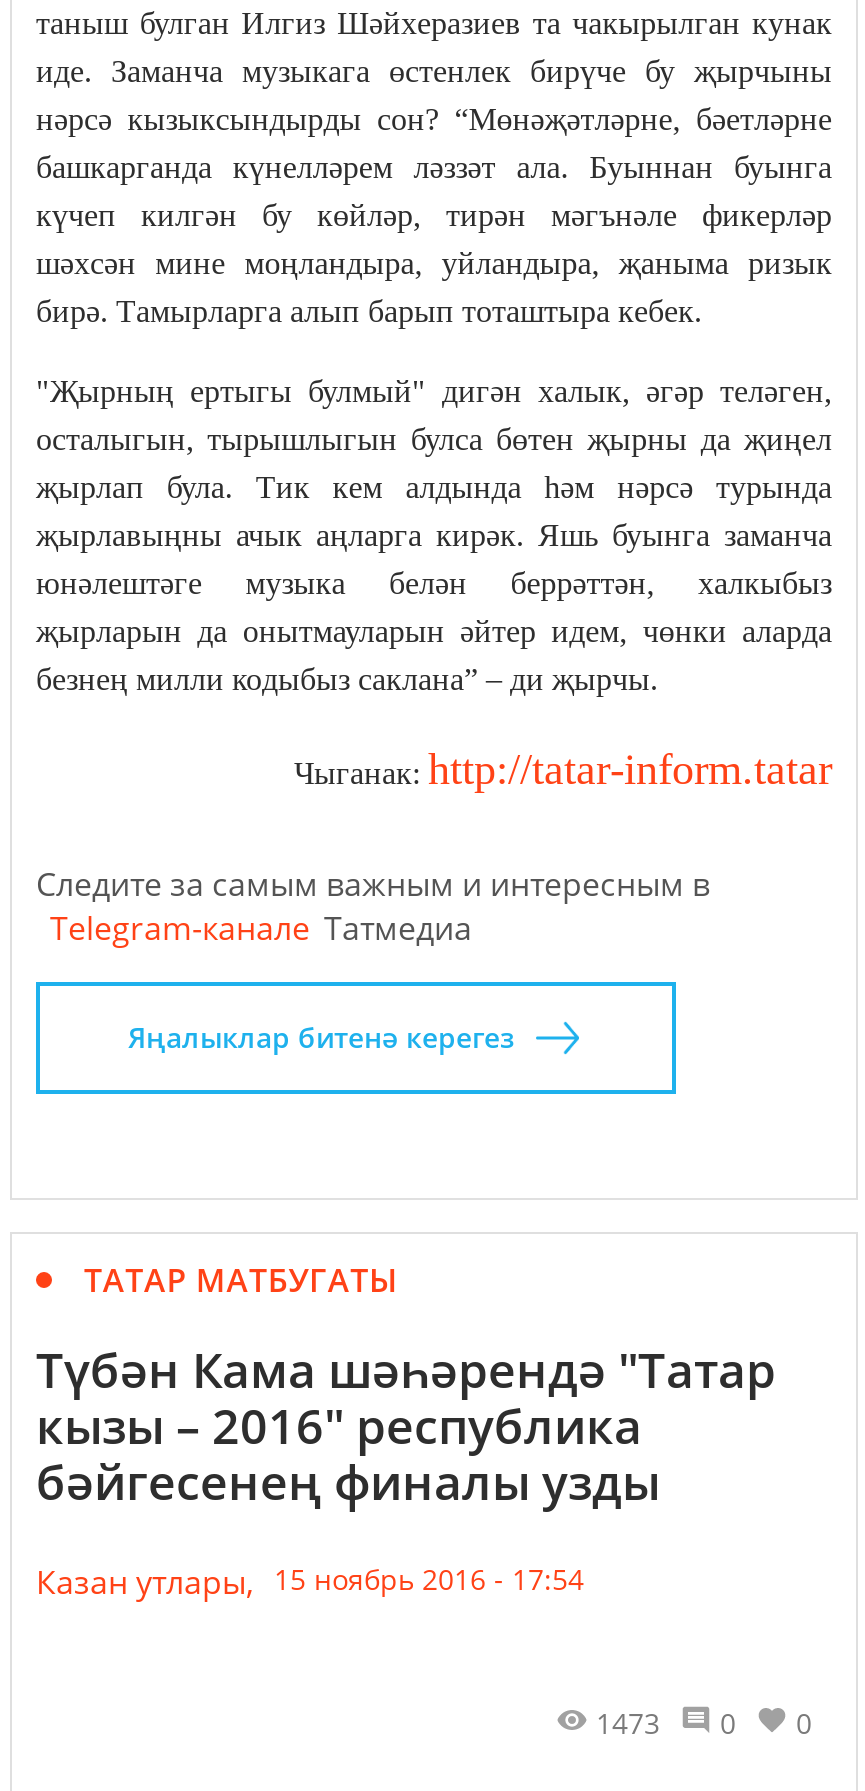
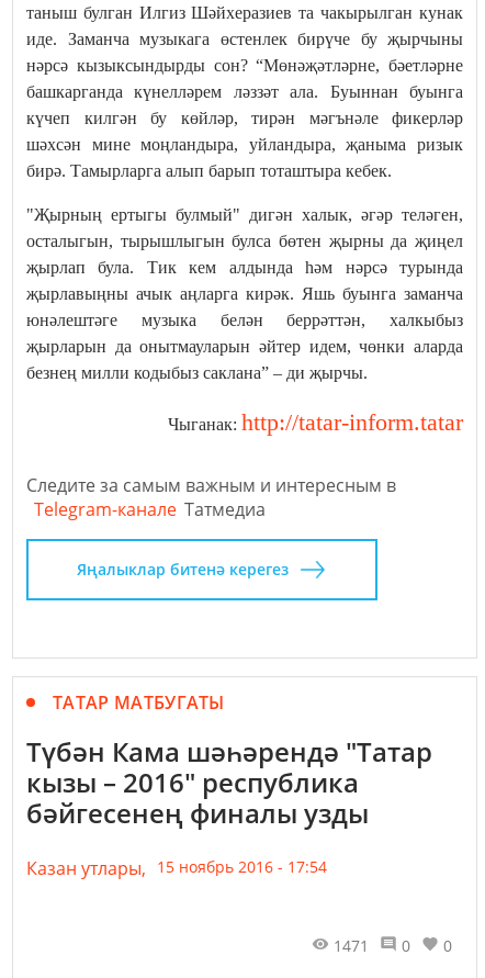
- 1473 0 0
+ 1471 0 0
